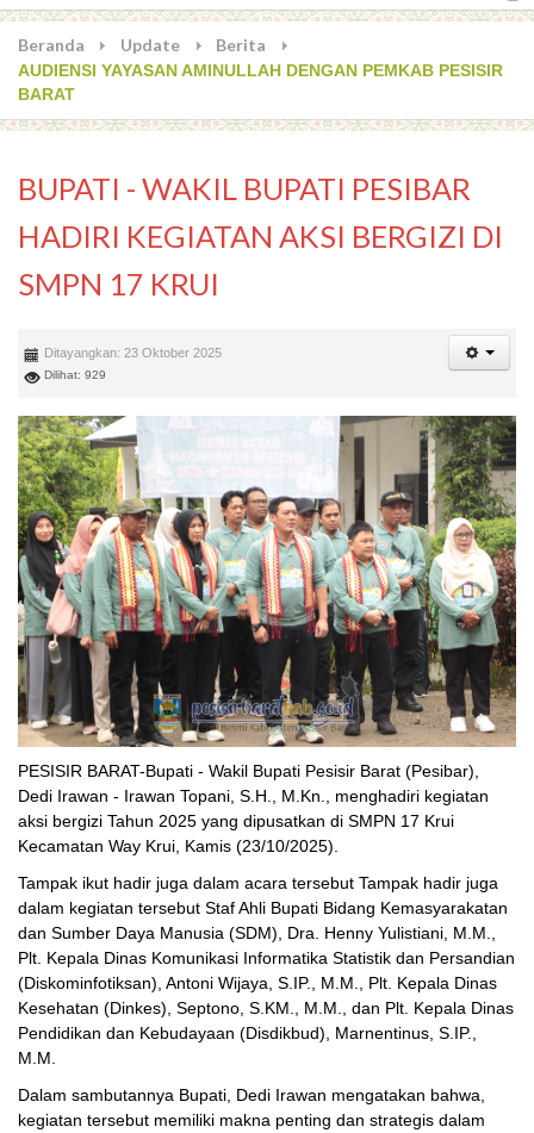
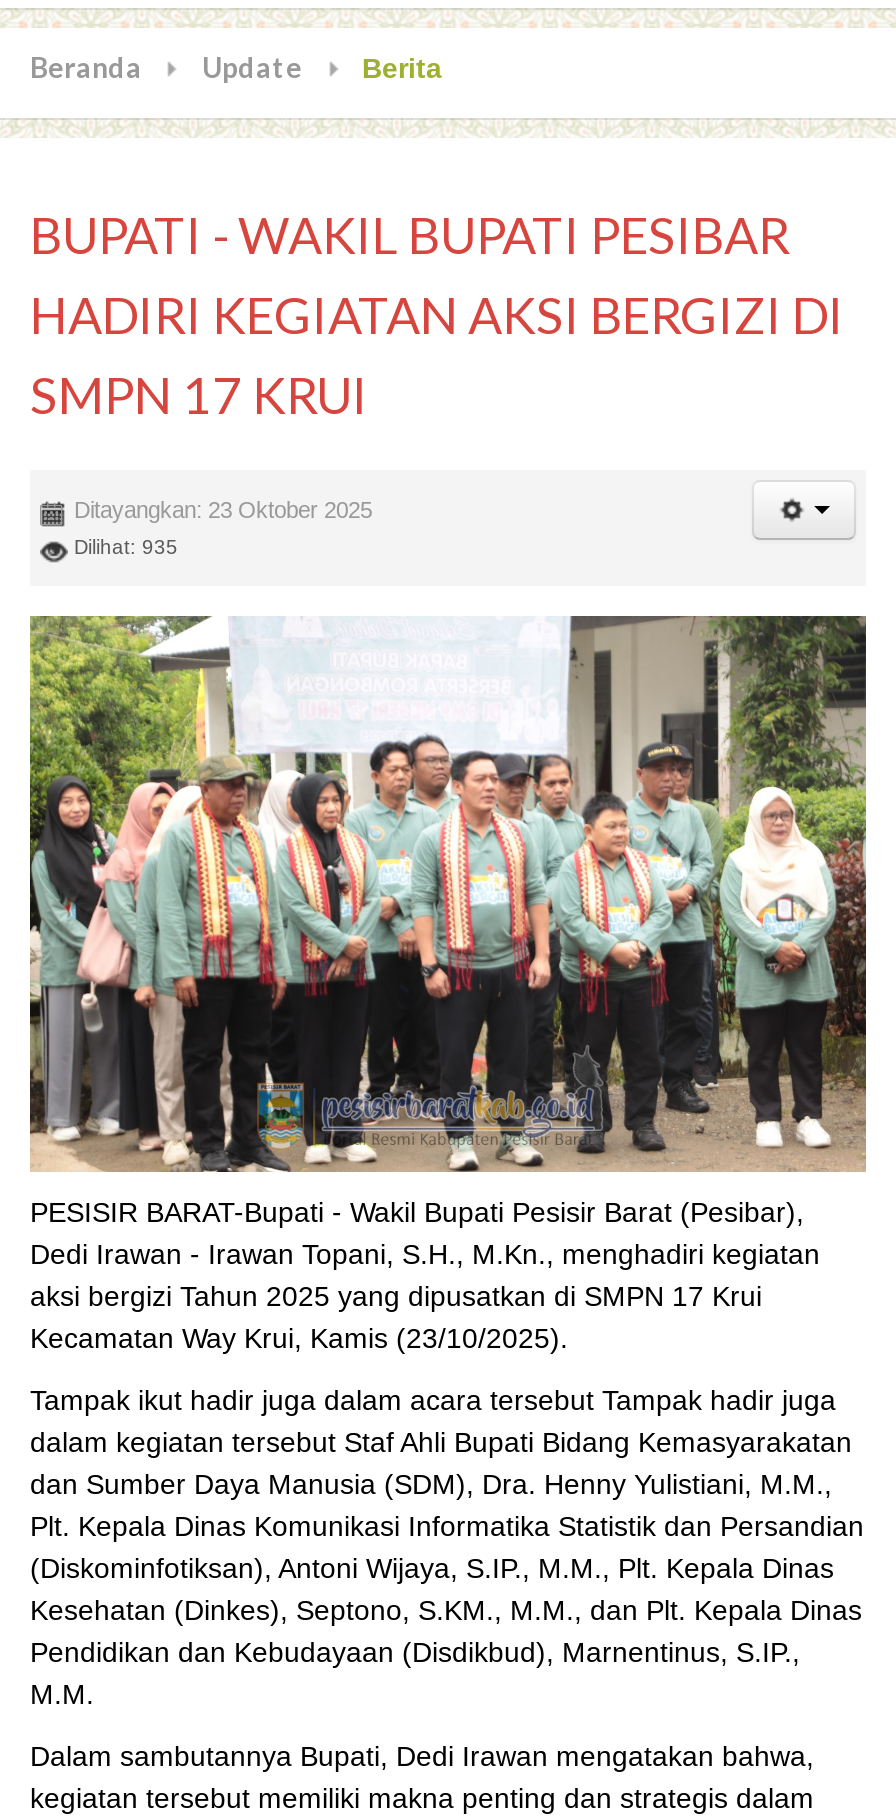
- AUDIENSI YAYASAN AMINULLAH DENGAN PEMKAB PESISIR
- BARAT

- Dilihat: 929
+ Dilihat: 935
